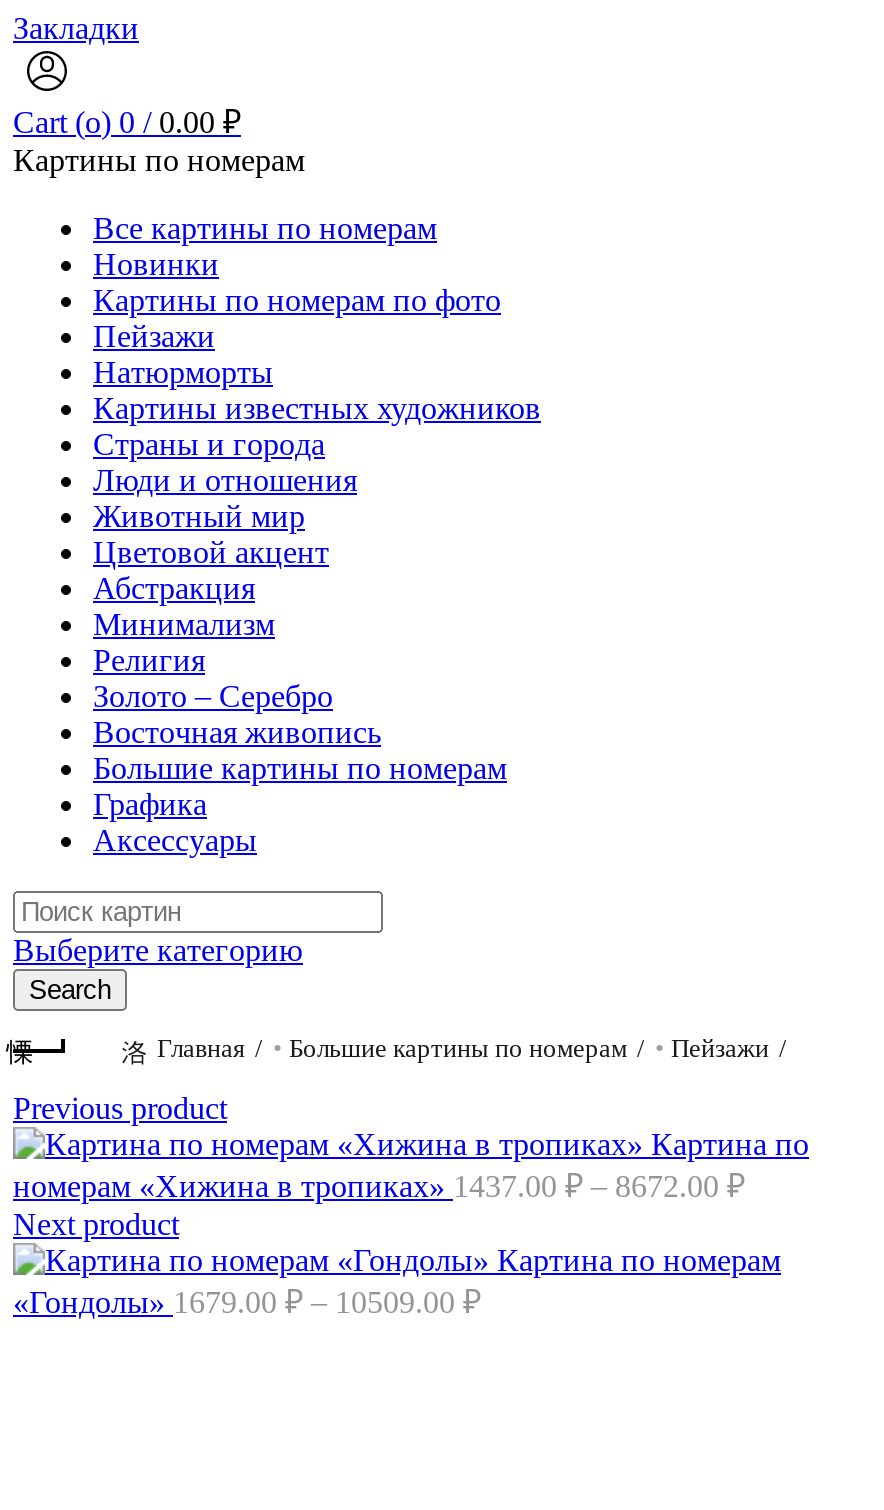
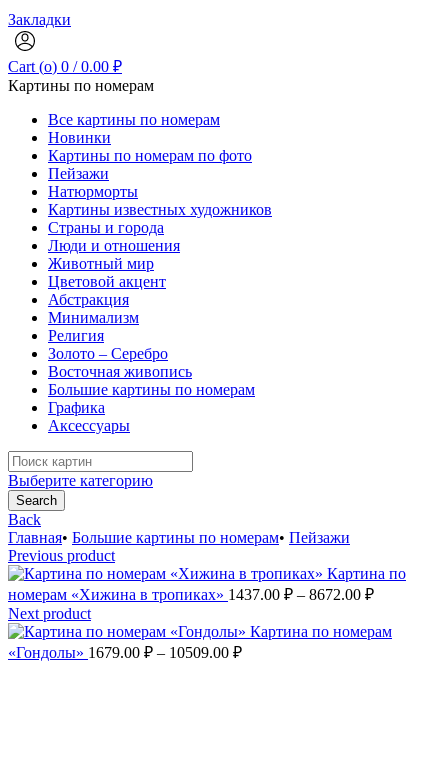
- Главная
- • Большие картины по номерам
- • Пейзажи
+ Back
+ Главная• Большие картины по номерам• Пейзажи
